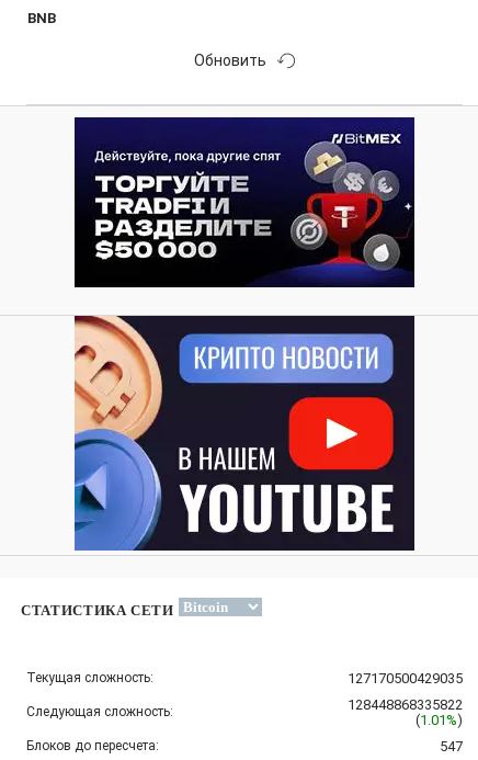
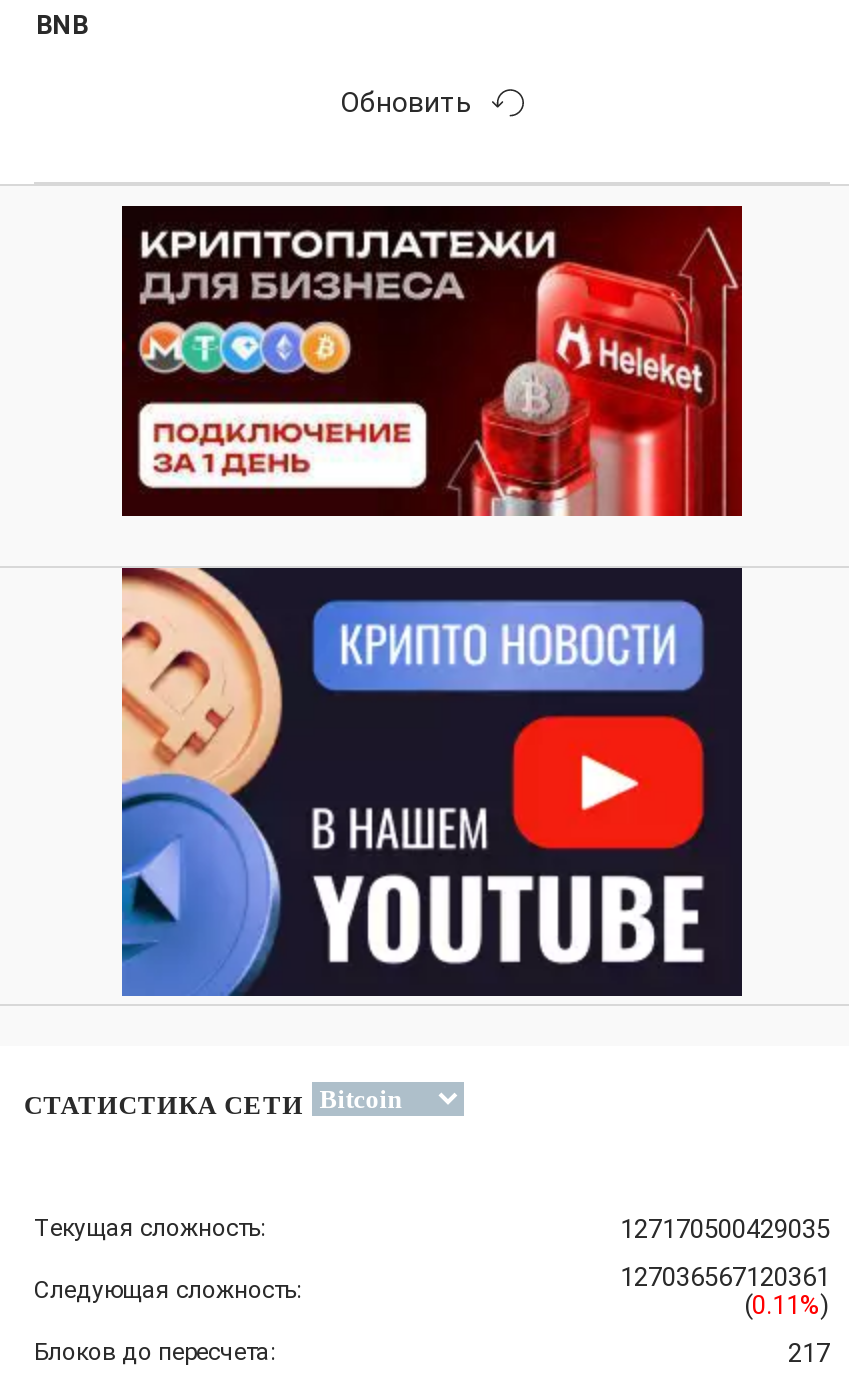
- [image]
+ [image]

- 128448868335822
+ 127036567120361

- (1.01%)
+ (0.11%)

- 547
+ 217
